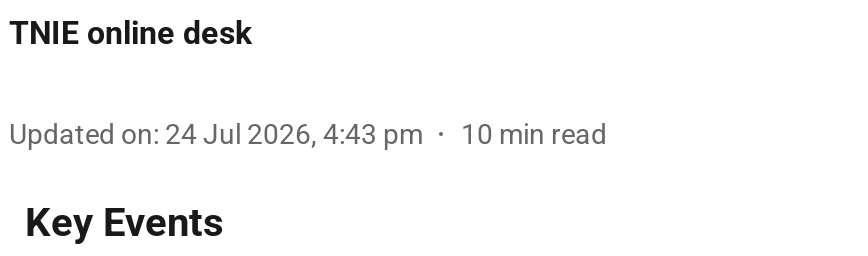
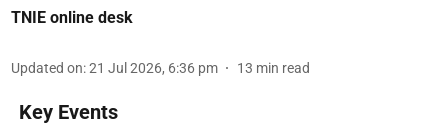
- Updated on: 24 Jul 2026, 4:43 pm
+ Updated on: 21 Jul 2026, 6:36 pm

- 10 min read
+ 13 min read
